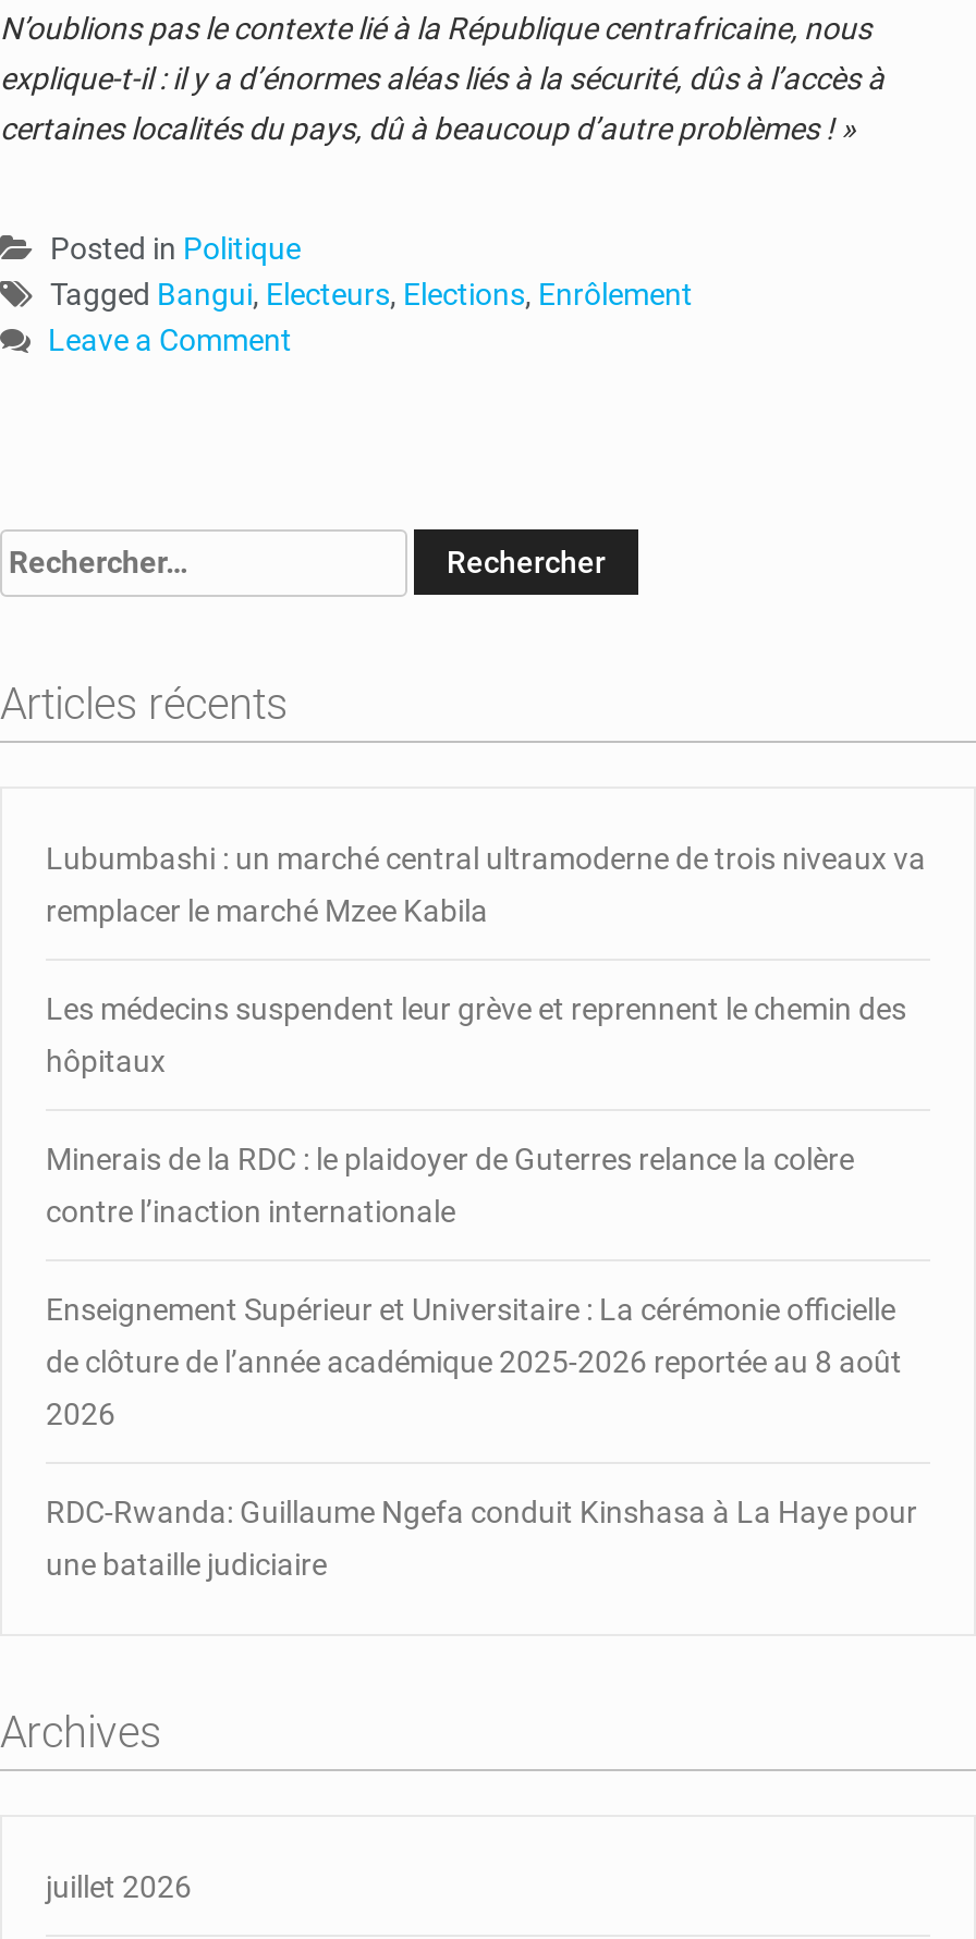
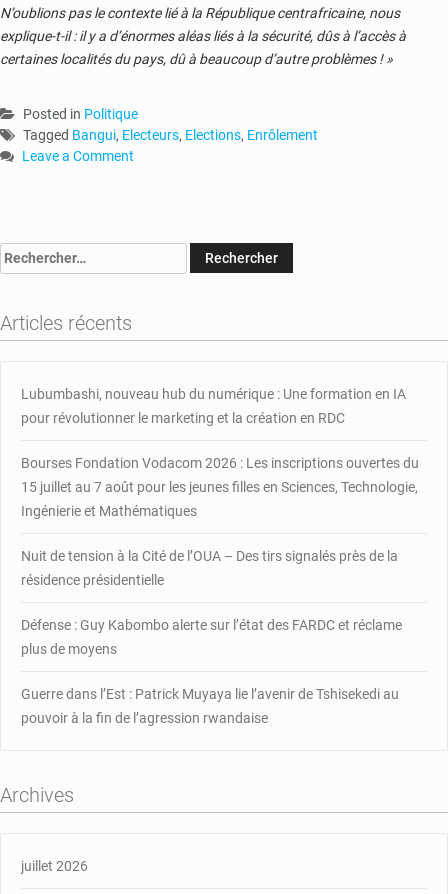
- Lubumbashi : un marché central ultramoderne de trois niveaux va
+ Lubumbashi, nouveau hub du numérique : Une formation en IA

- remplacer le marché Mzee Kabila
+ pour révolutionner le marketing et la création en RDC

- Les médecins suspendent leur grève et reprennent le chemin des
+ Bourses Fondation Vodacom 2026 : Les inscriptions ouvertes du

- hôpitaux
+ 15 juillet au 7 août pour les jeunes filles en Sciences, Technologie,

- Minerais de la RDC : le plaidoyer de Guterres relance la colère
+ Ingénierie et Mathématiques

- contre l’inaction internationale
+ Nuit de tension à la Cité de l’OUA – Des tirs signalés près de la

- Enseignement Supérieur et Universitaire : La cérémonie officielle
+ résidence présidentielle

- de clôture de l’année académique 2025-2026 reportée au 8 août
+ Défense : Guy Kabombo alerte sur l’état des FARDC et réclame

- 2026
+ plus de moyens

- RDC-Rwanda: Guillaume Ngefa conduit Kinshasa à La Haye pour
+ Guerre dans l’Est : Patrick Muyaya lie l’avenir de Tshisekedi au

- une bataille judiciaire
+ pouvoir à la fin de l’agression rwandaise
